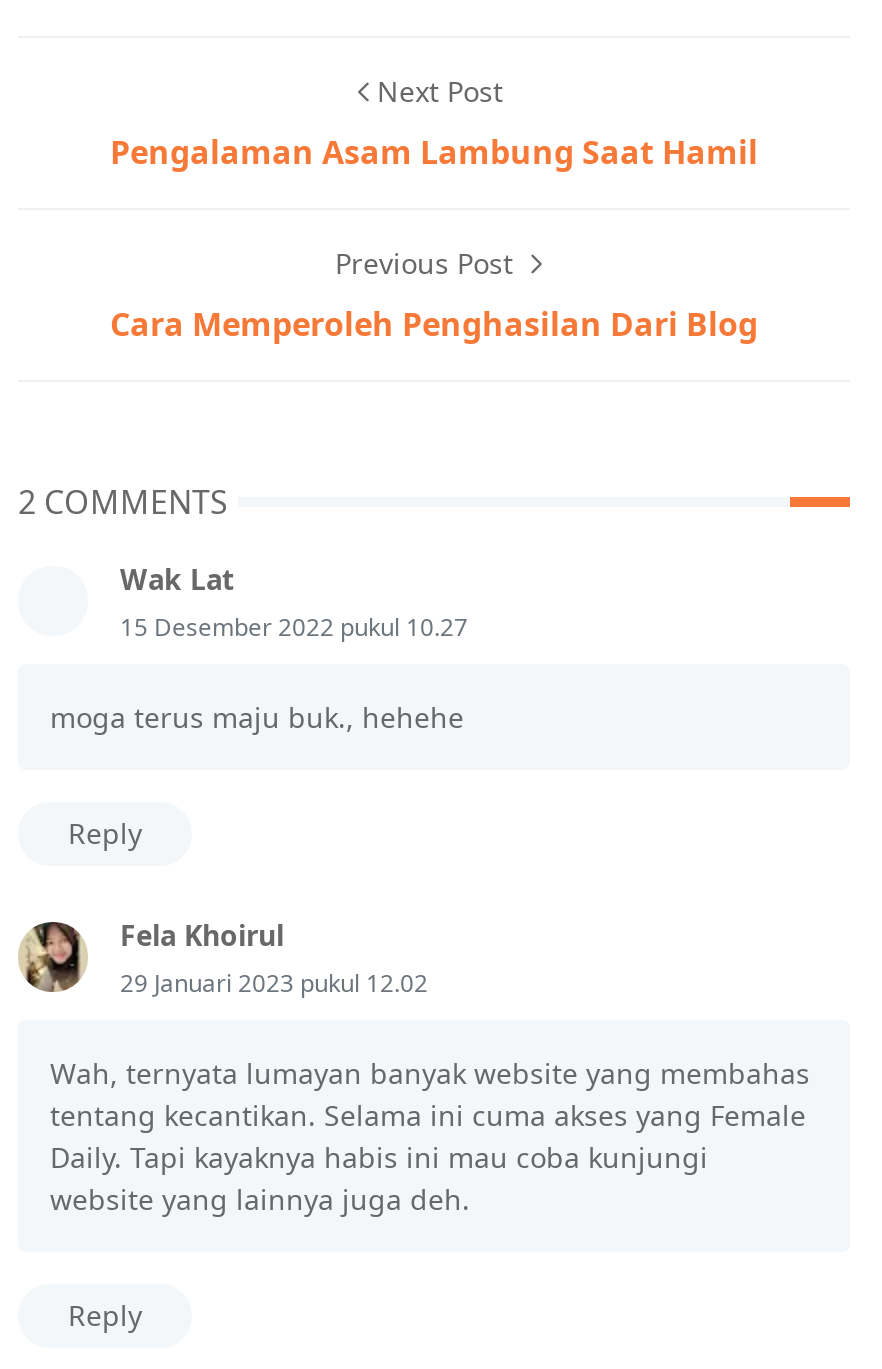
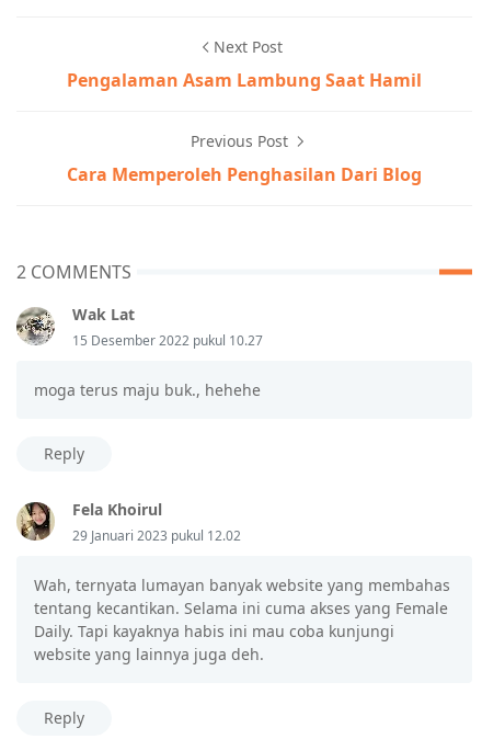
+ [image]
